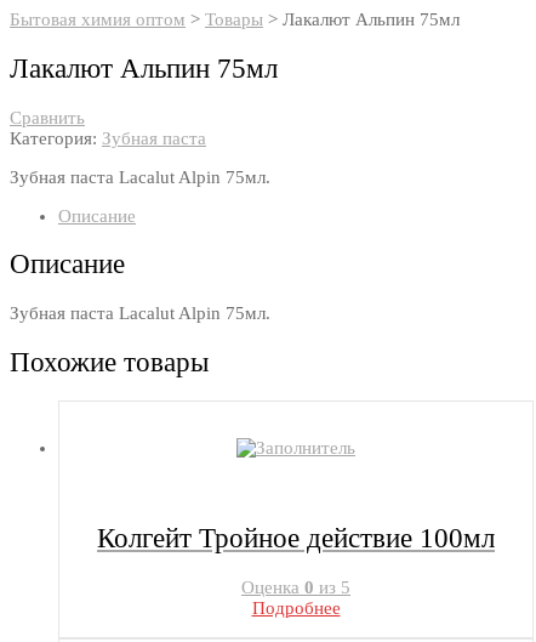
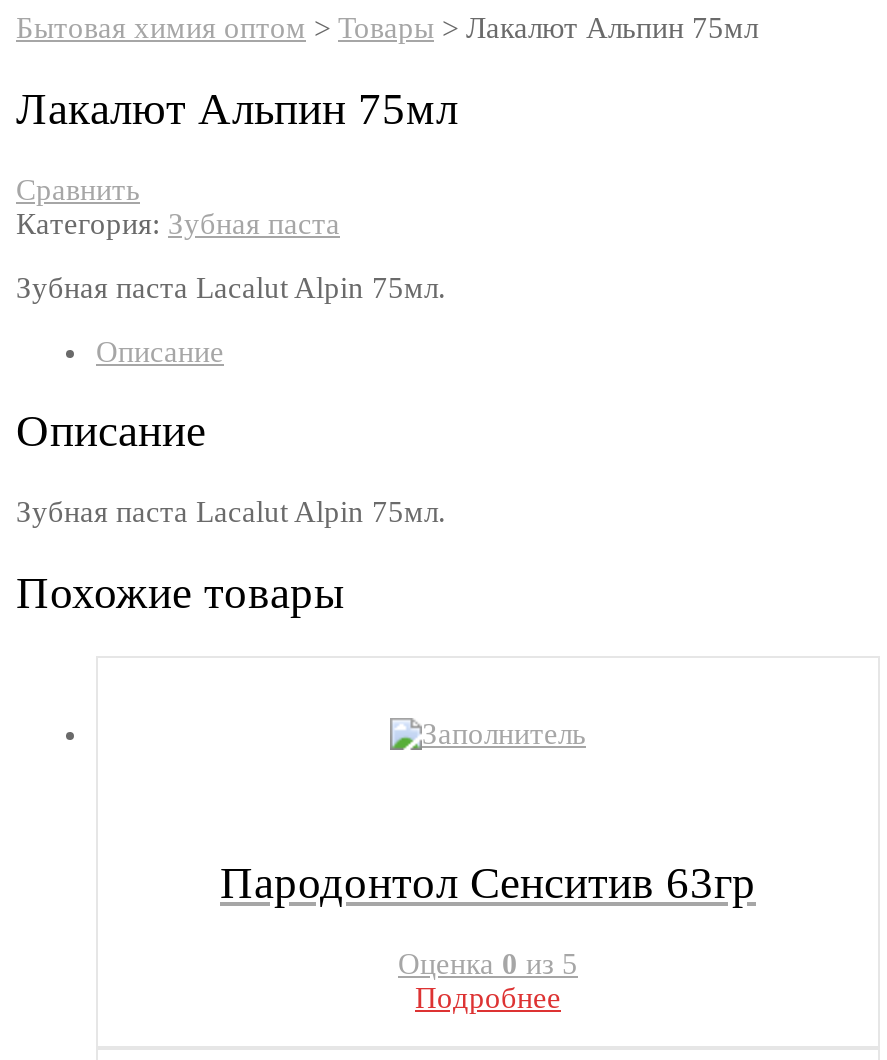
- Колгейт Тройное действие 100мл
+ Пародонтол Сенситив 63гр
